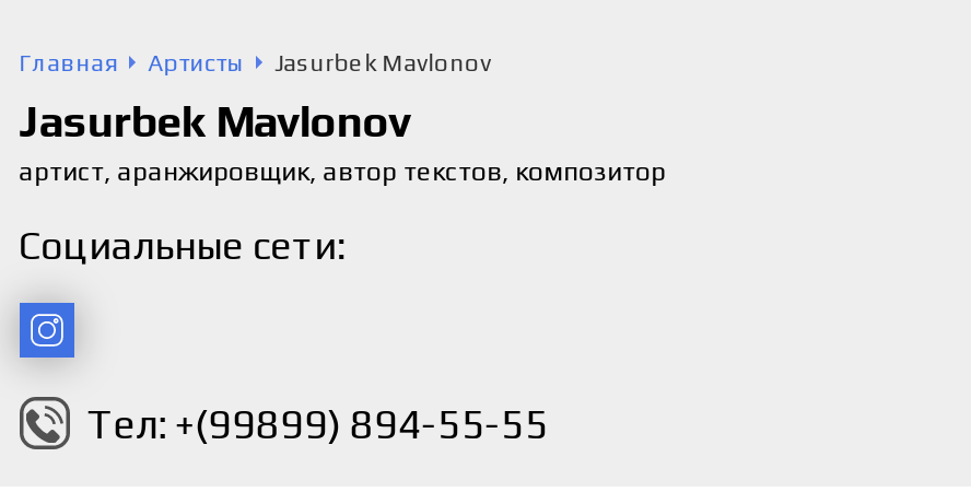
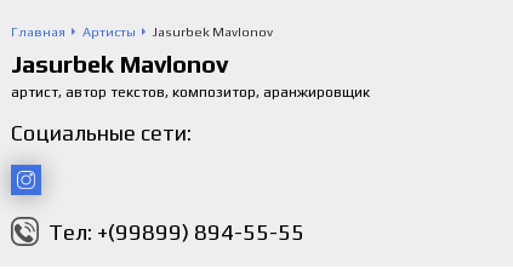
- артист, аранжировщик, автор текстов, композитор
+ артист, автор текстов, композитор, аранжировщик
